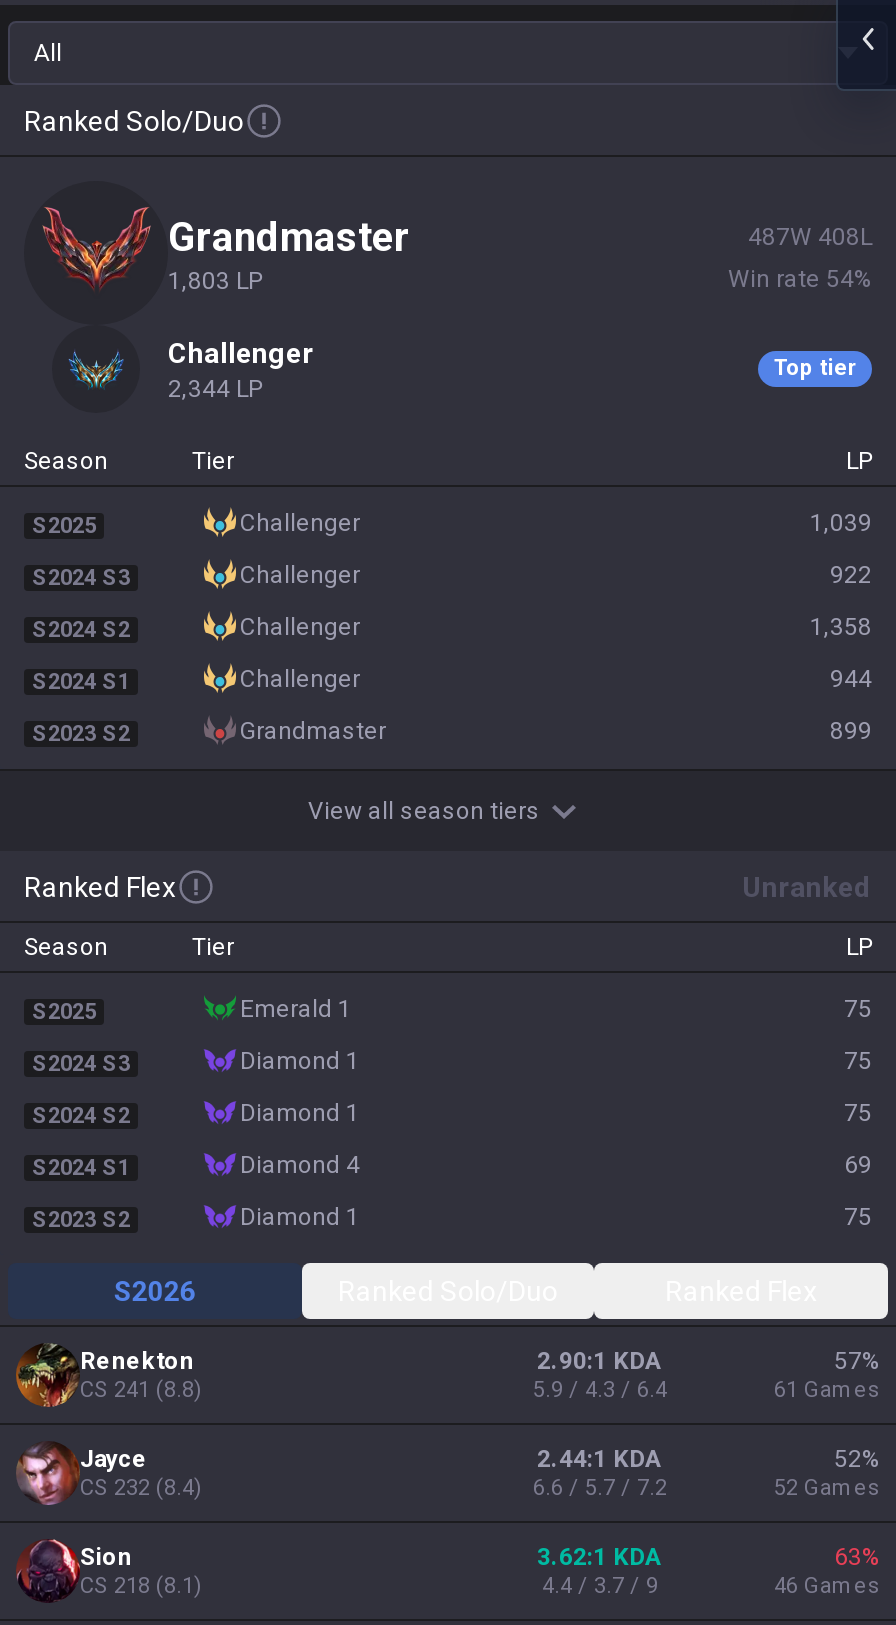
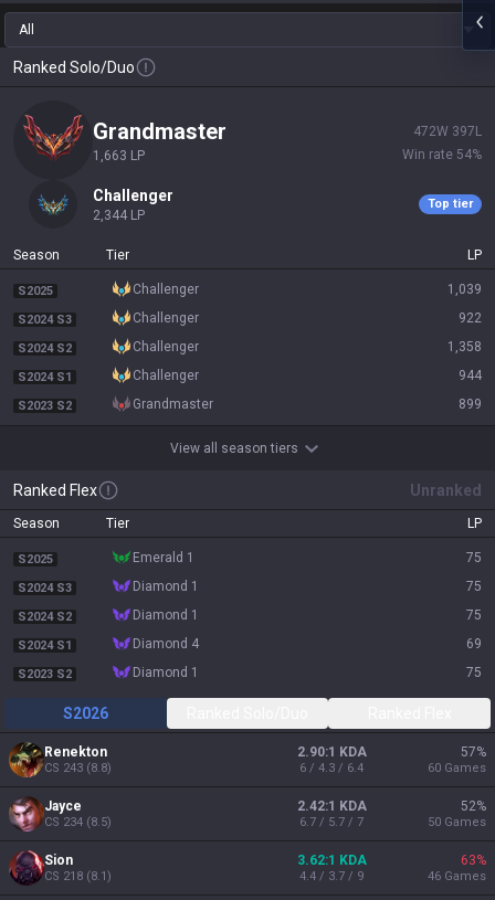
- 487W 408L
+ 472W 397L

- 1,803 LP
+ 1,663 LP

- CS 241 (8.8)
+ CS 243 (8.8)

- 5.9 / 4.3 / 6.4
+ 6 / 4.3 / 6.4

- 61 Games
+ 60 Games

- 2.44:1 KDA
+ 2.42:1 KDA

- CS 232 (8.4)
+ CS 234 (8.5)

- 6.6 / 5.7 / 7.2
+ 6.7 / 5.7 / 7

- 52 Games
+ 50 Games
